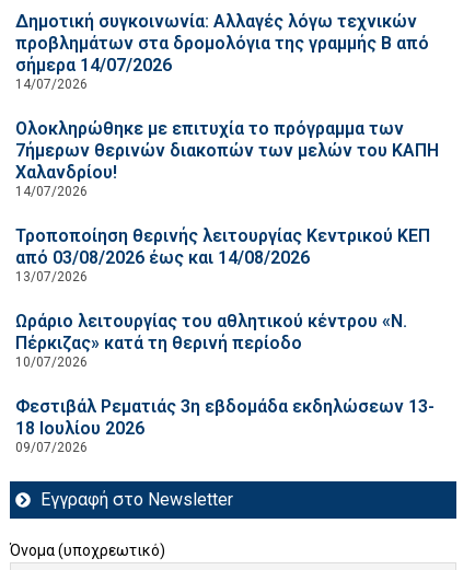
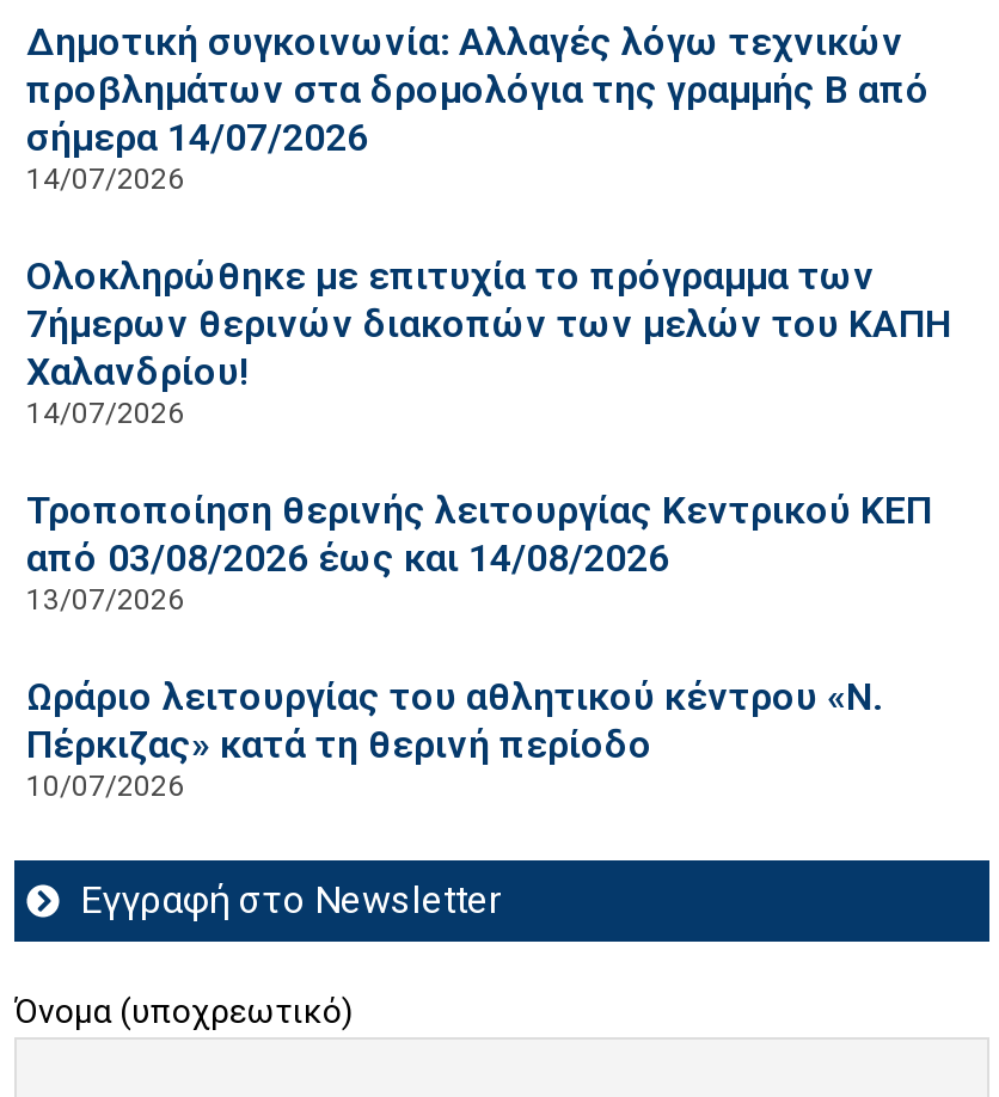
- Φεστιβάλ Ρεματιάς 3η εβδομάδα εκδηλώσεων 13-
- 18 Ιουλίου 2026
- 09/07/2026
